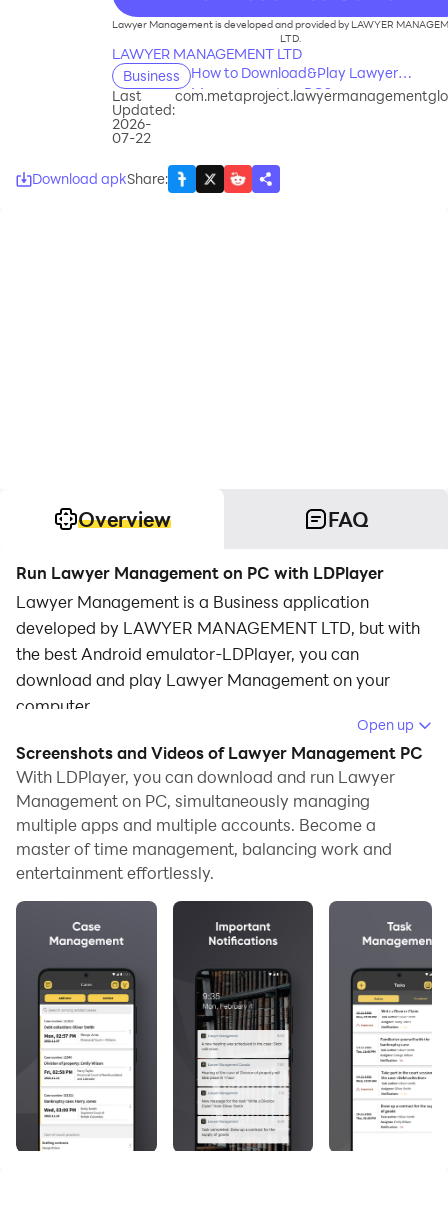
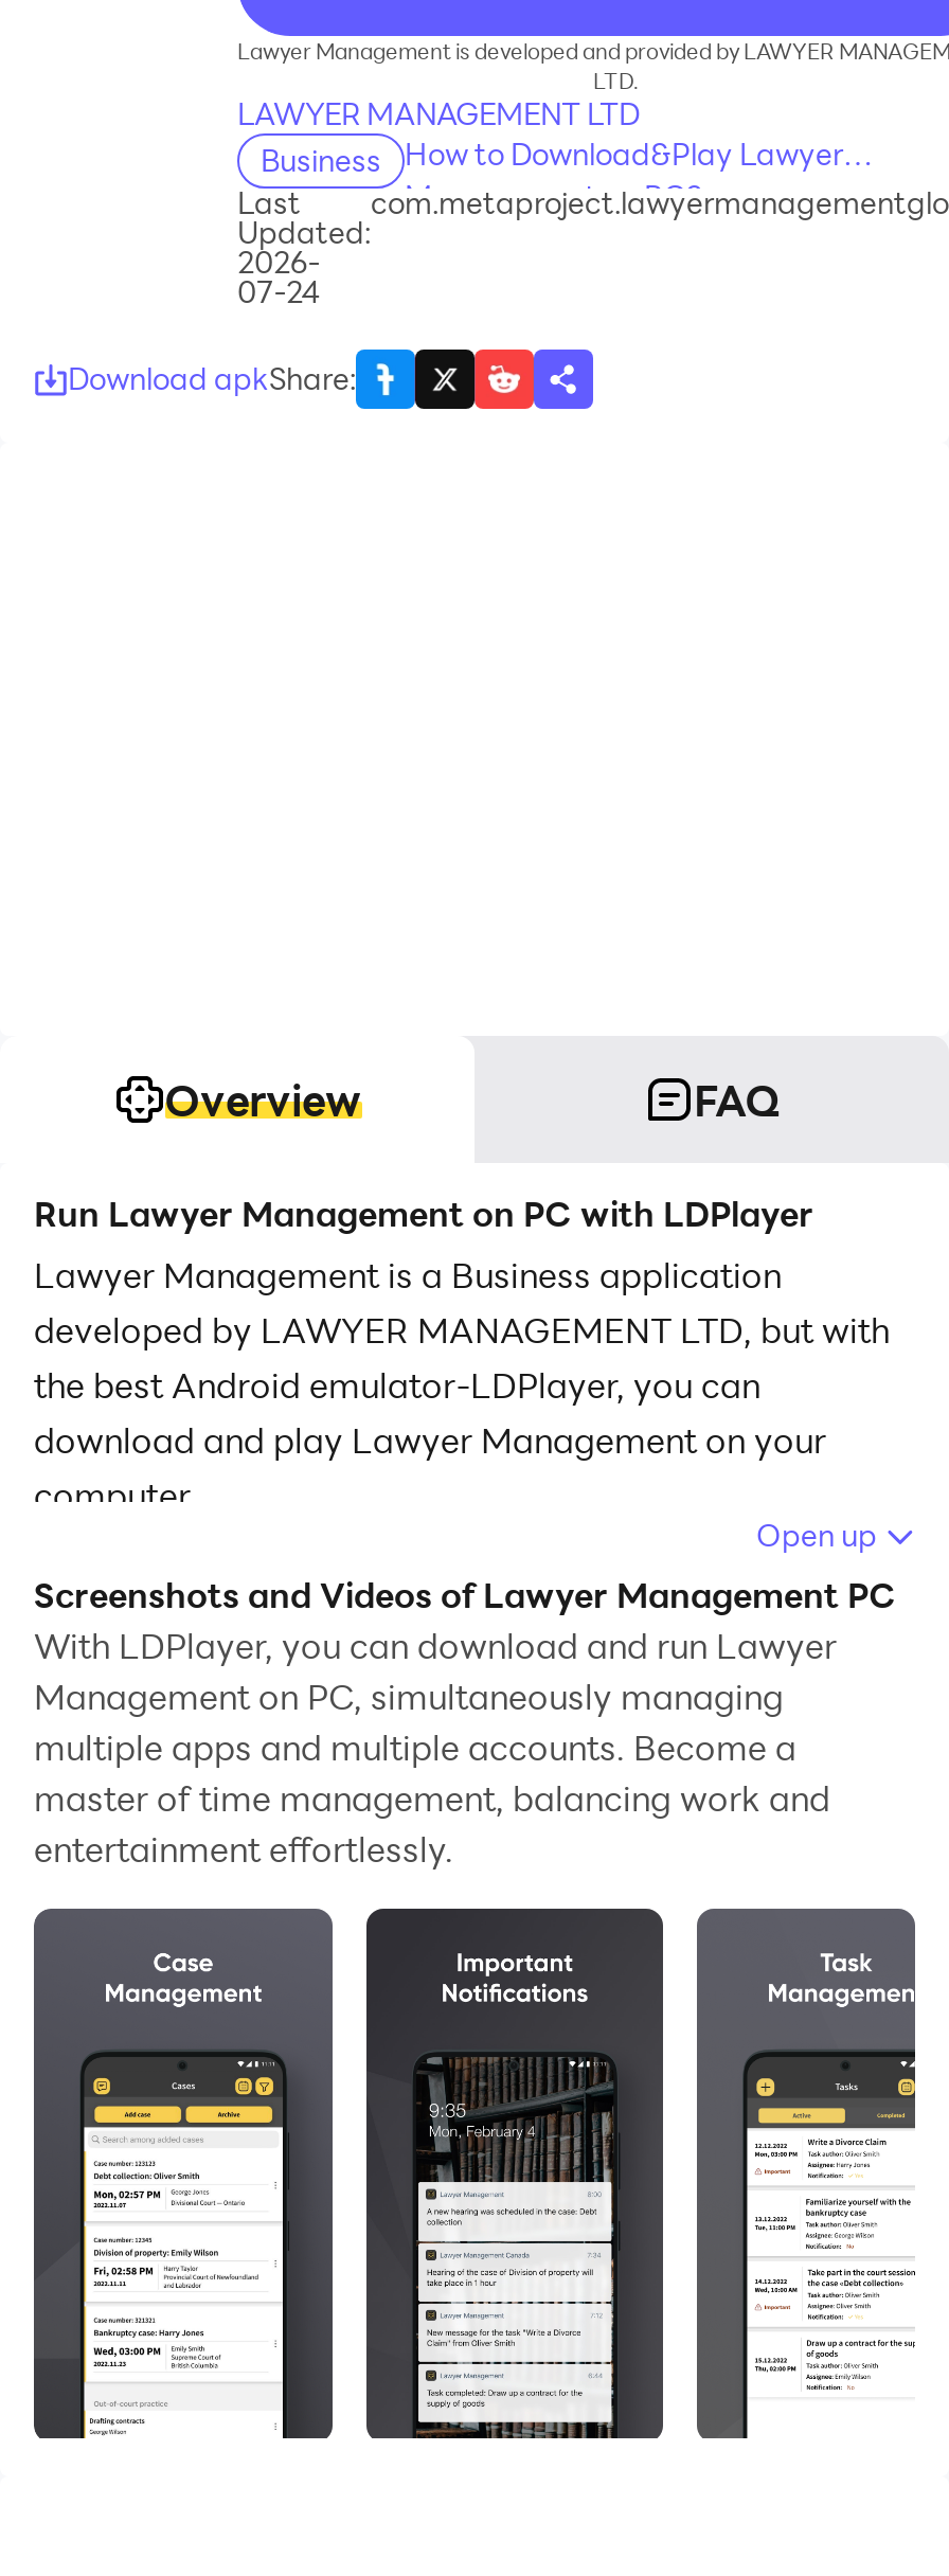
- 07-22
+ 07-24
